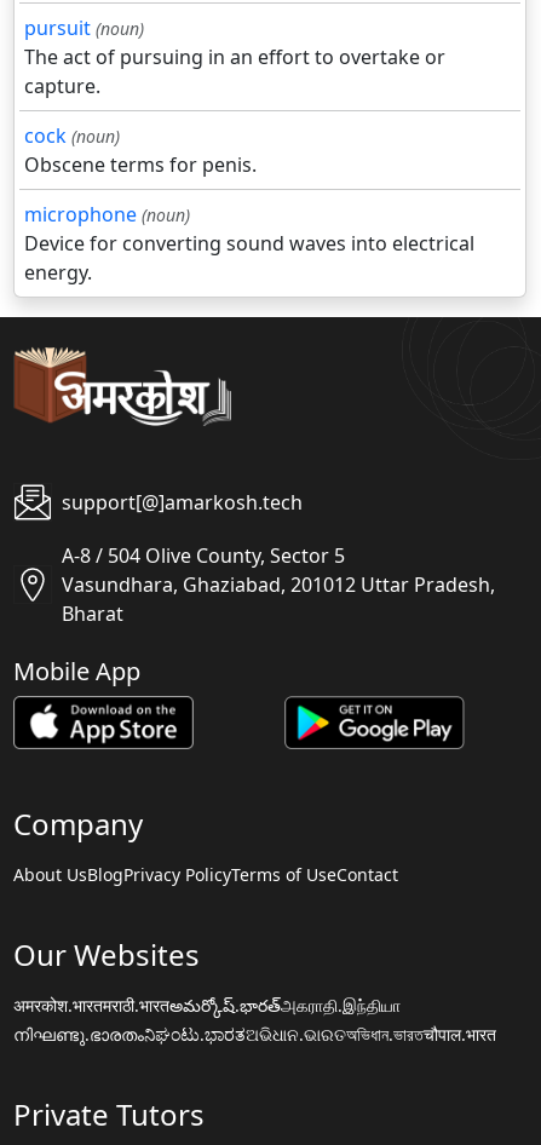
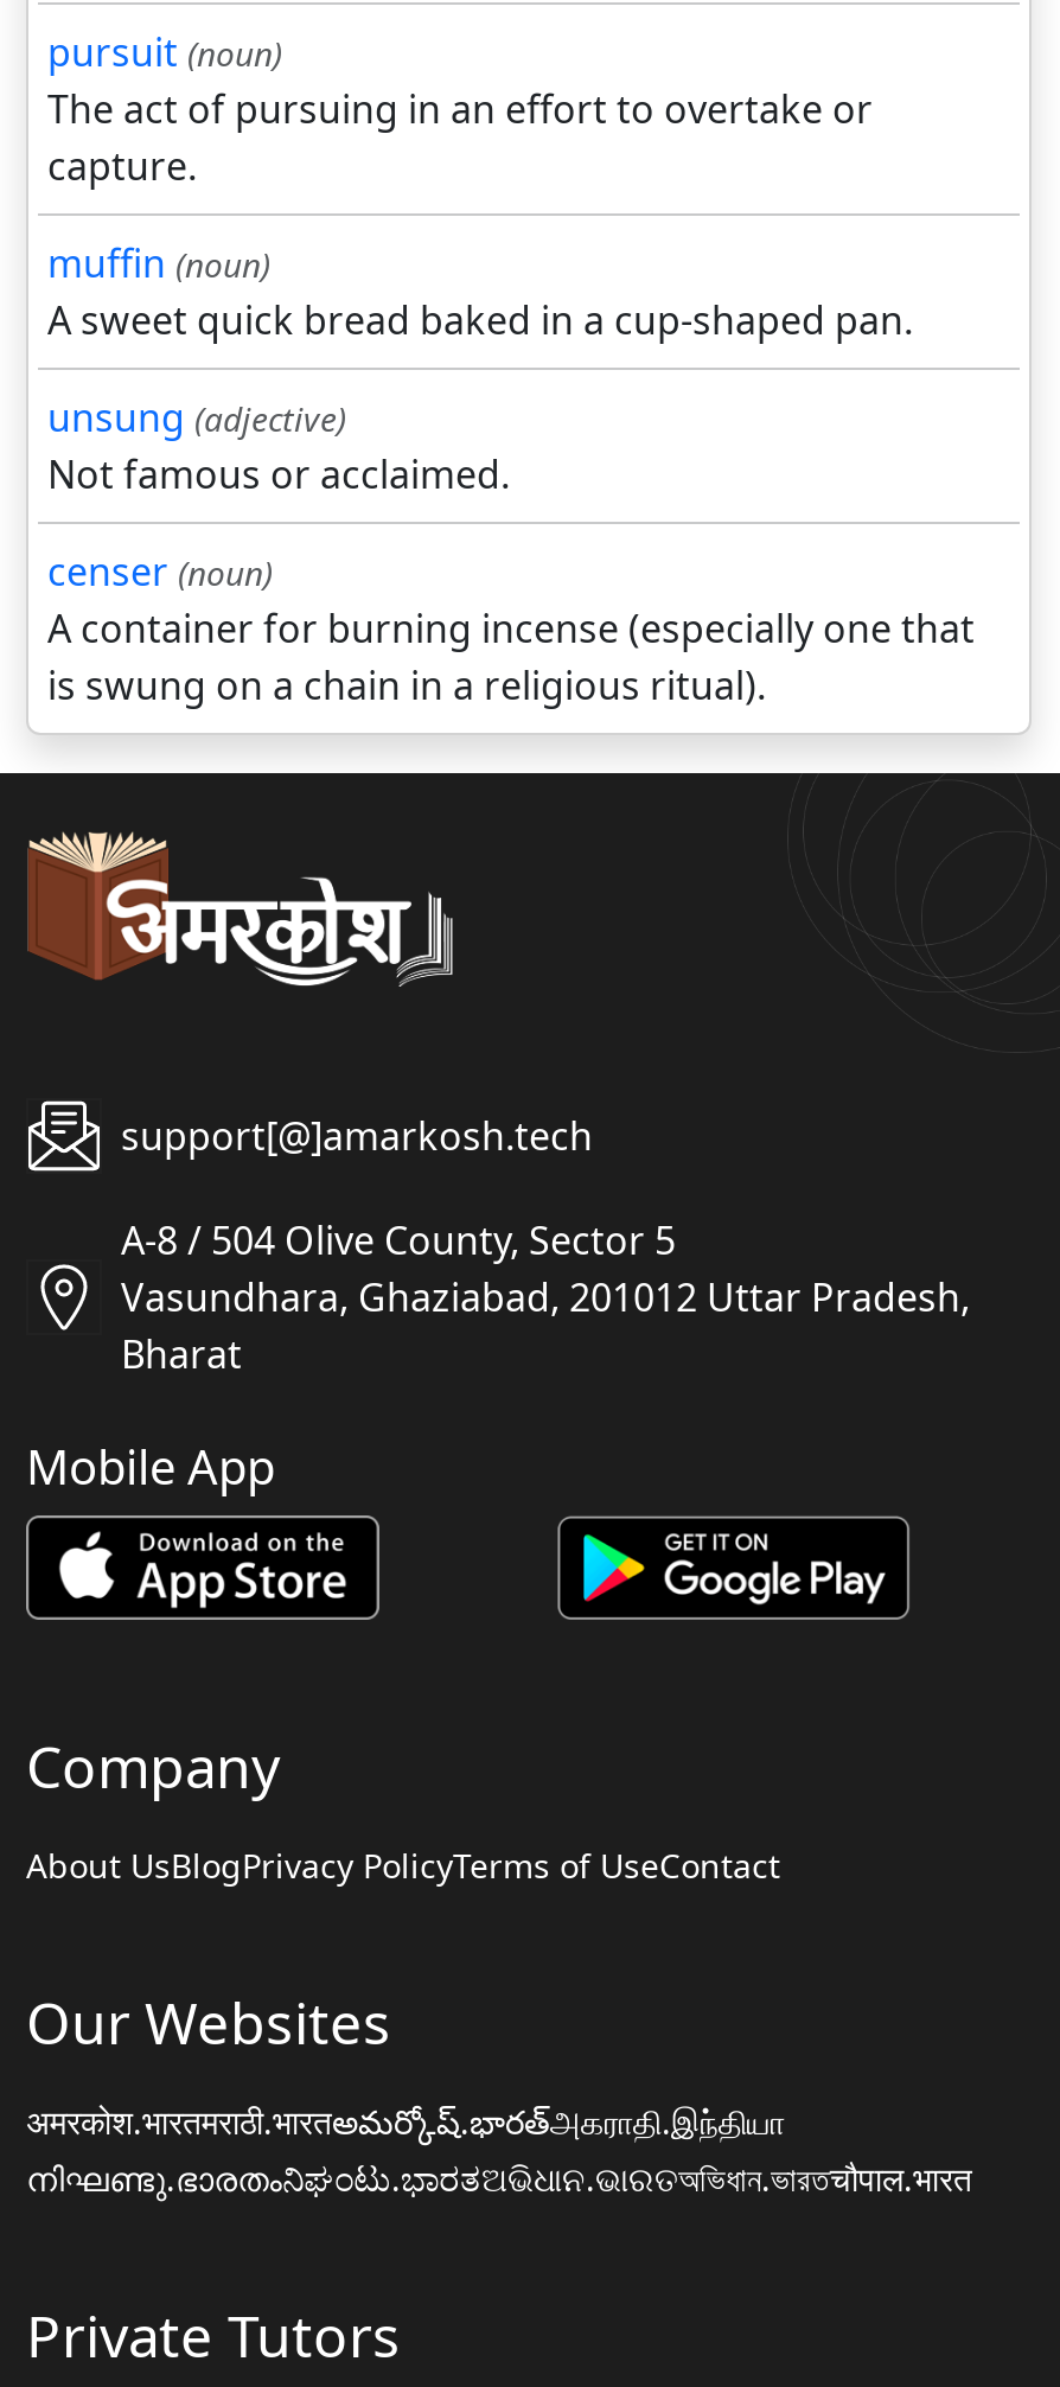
- cock (noun)
- Obscene terms for penis.
- microphone (noun)
- Device for converting sound waves into electrical
- energy.
+ muffin (noun)
+ A sweet quick bread baked in a cup-shaped pan.
+ unsung (adjective)
+ Not famous or acclaimed.
+ censer (noun)
+ A container for burning incense (especially one that
+ is swung on a chain in a religious ritual).
